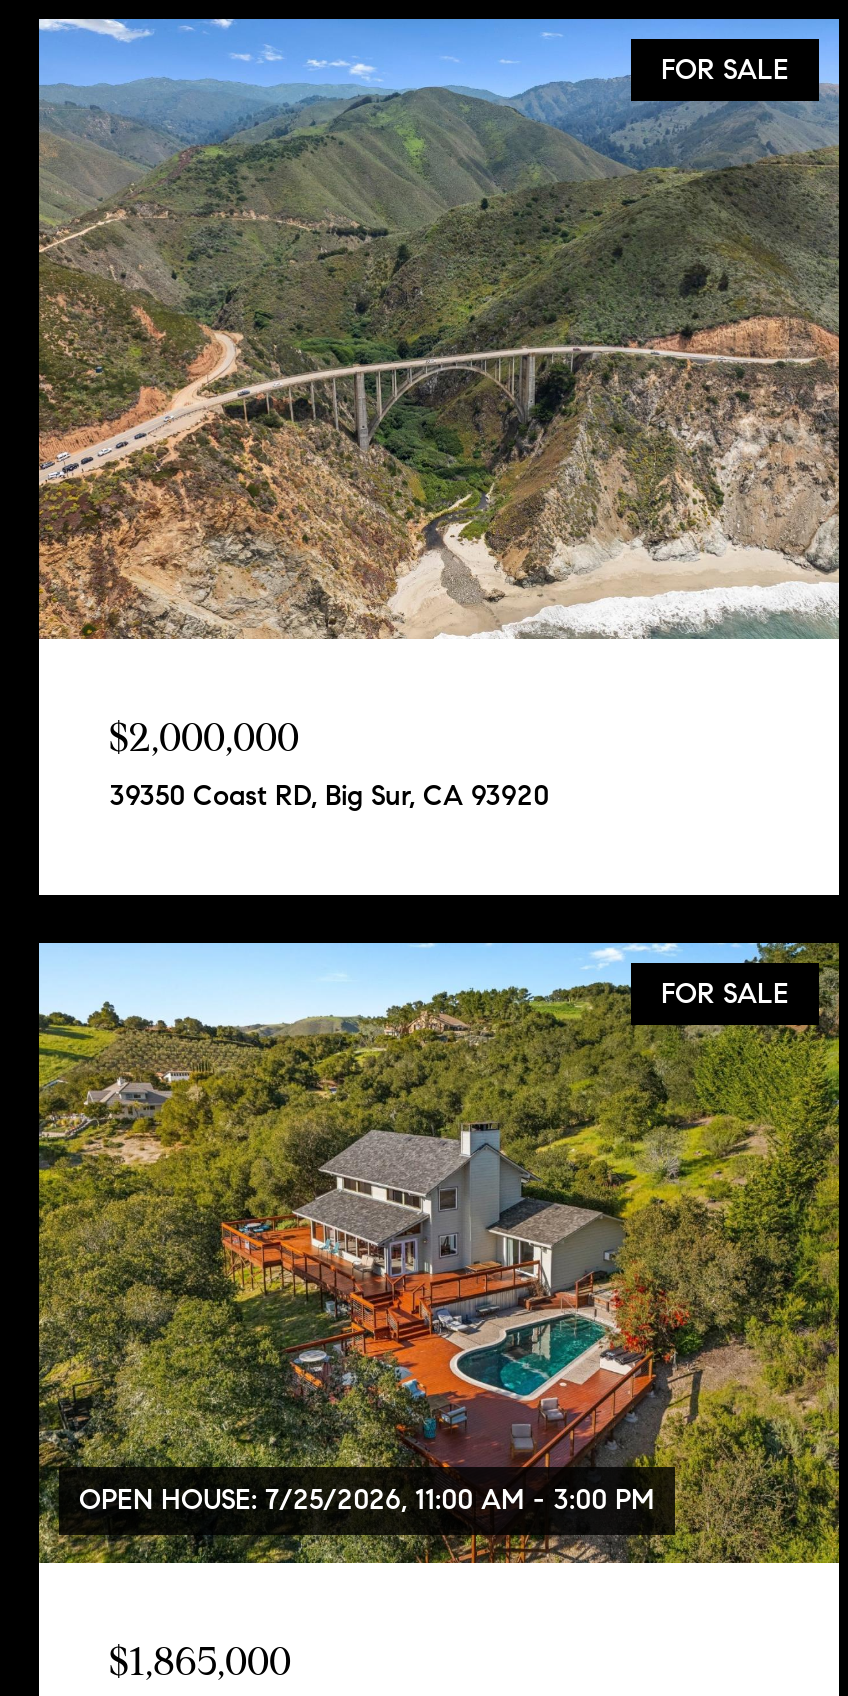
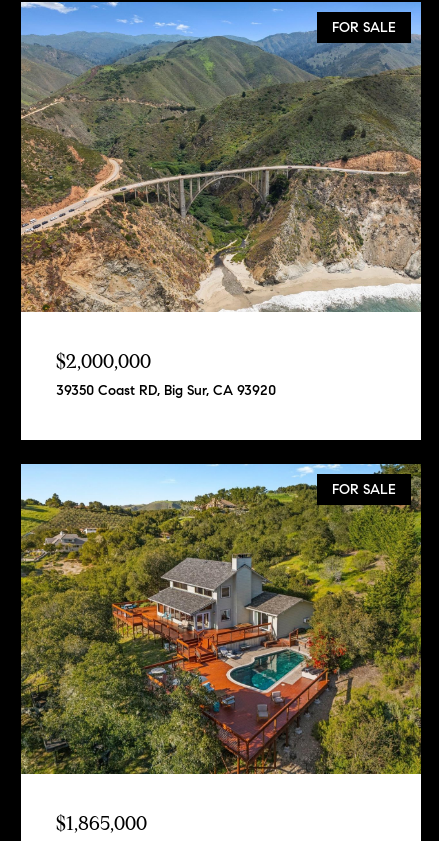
- OPEN HOUSE: 7/25/2026, 11:00 AM - 3:00 PM
